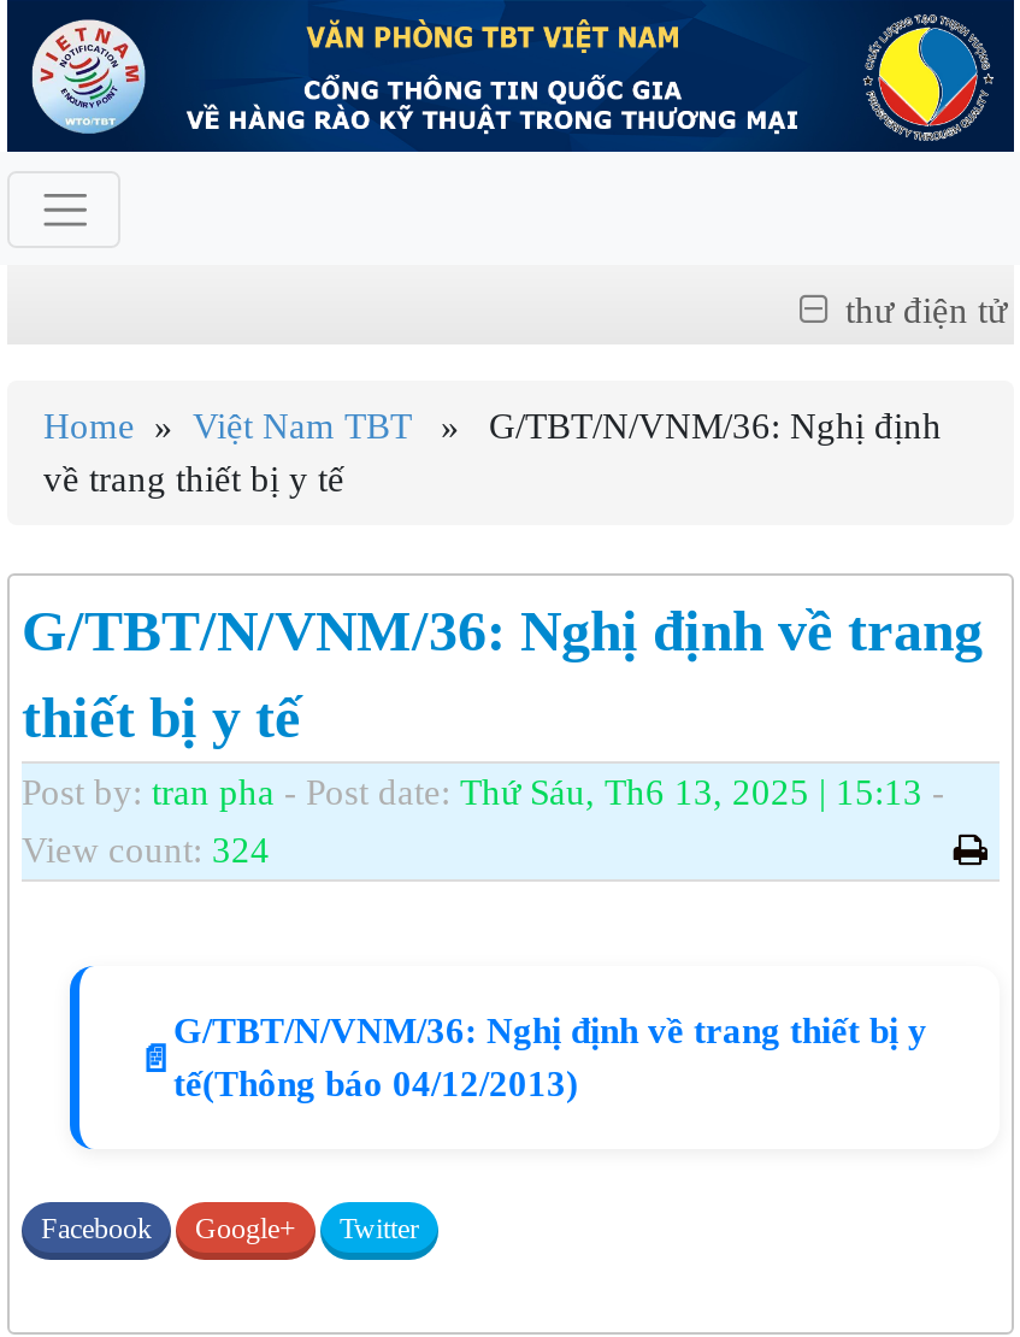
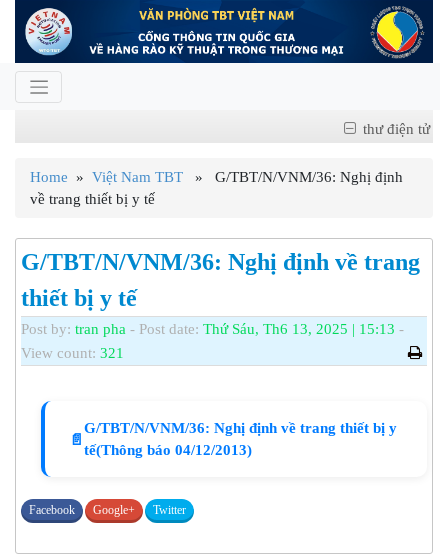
- View count: 324
+ View count: 321
